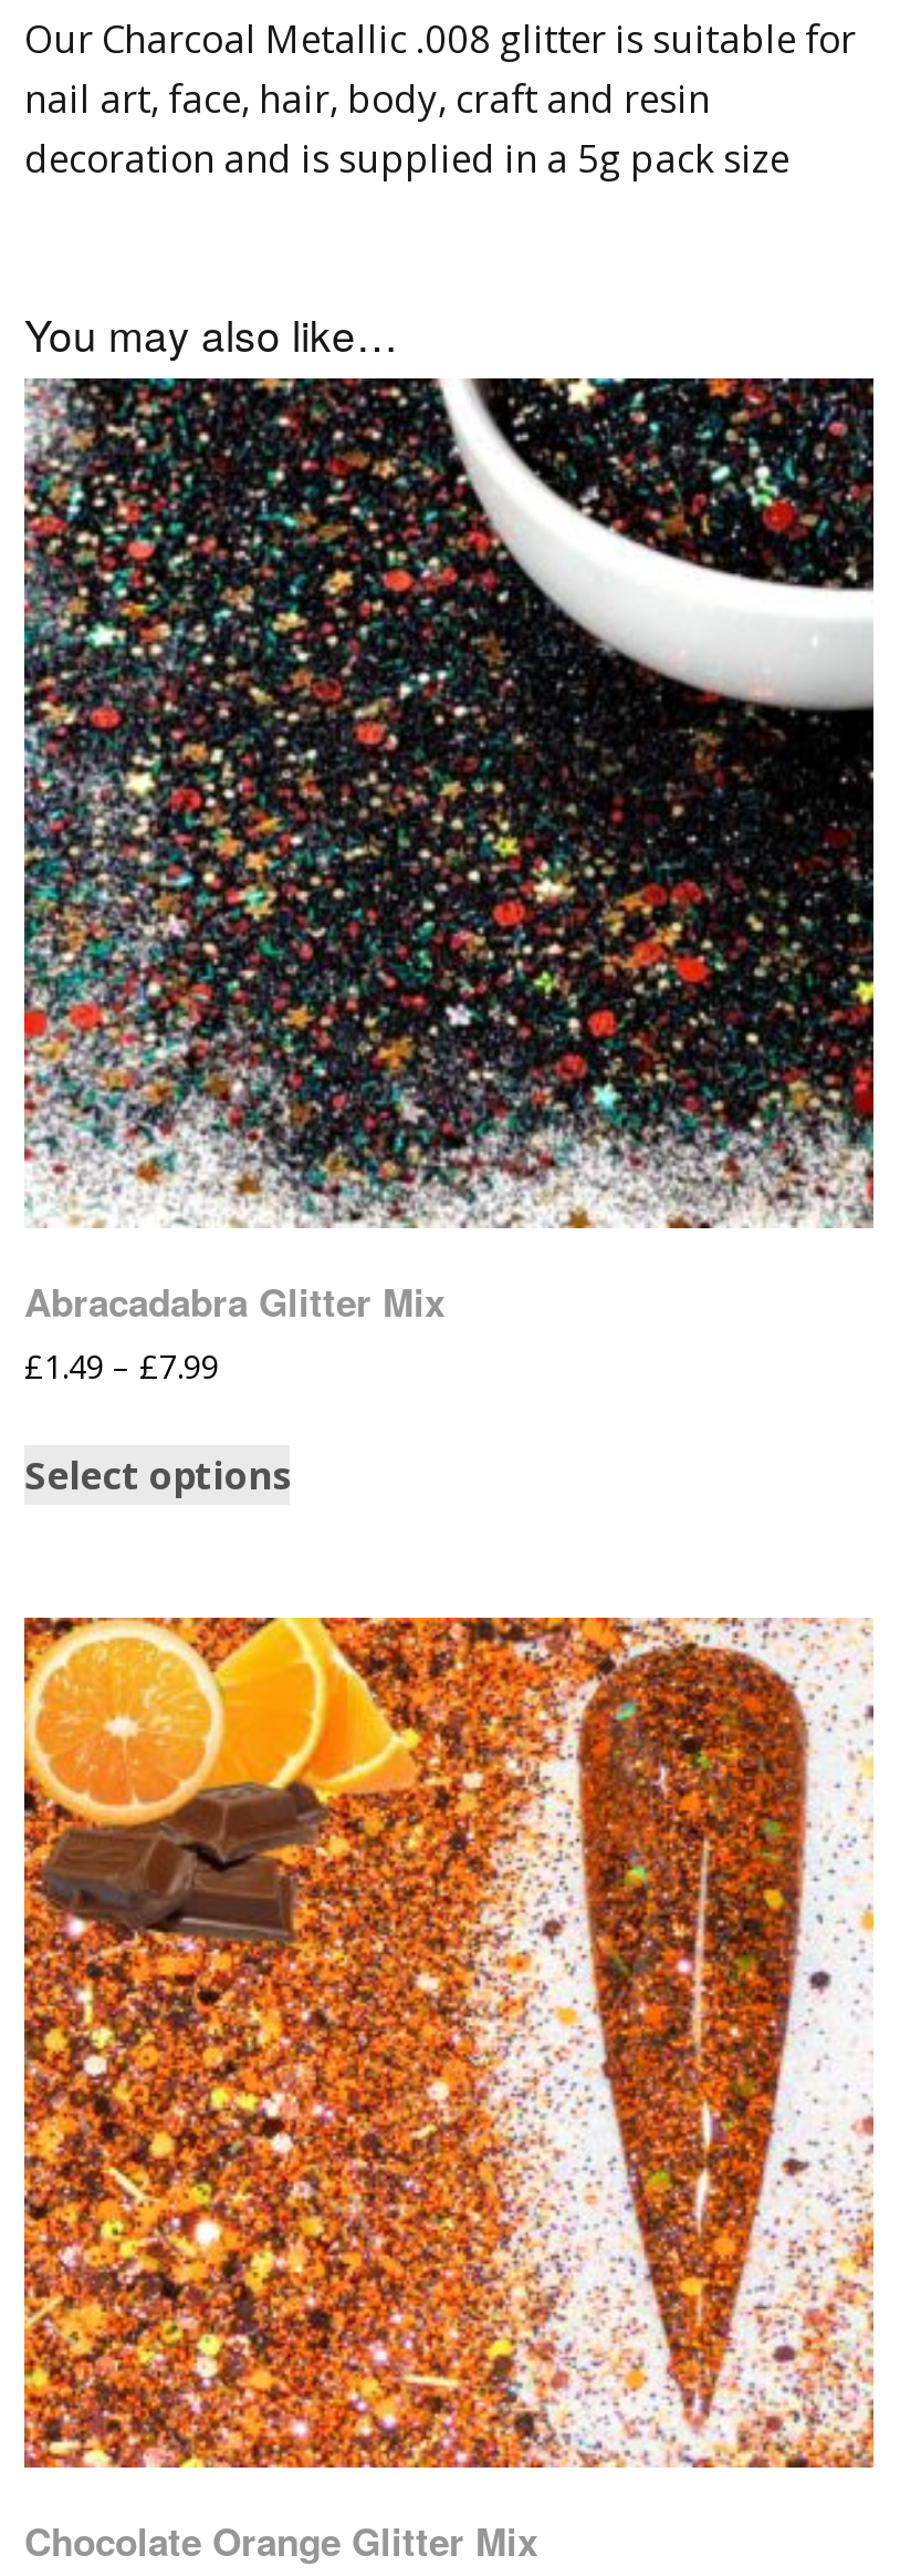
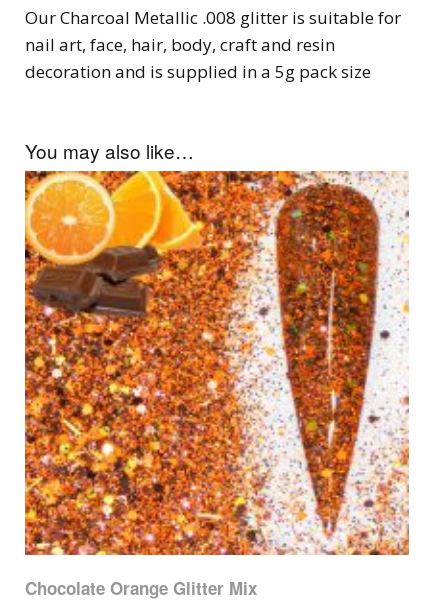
- [image]
- Abracadabra Glitter Mix
- £1.49 – £7.99
- Select options
